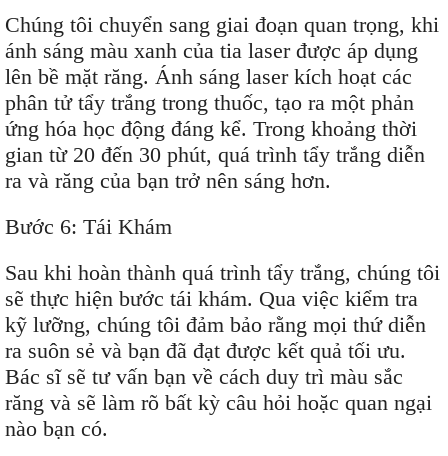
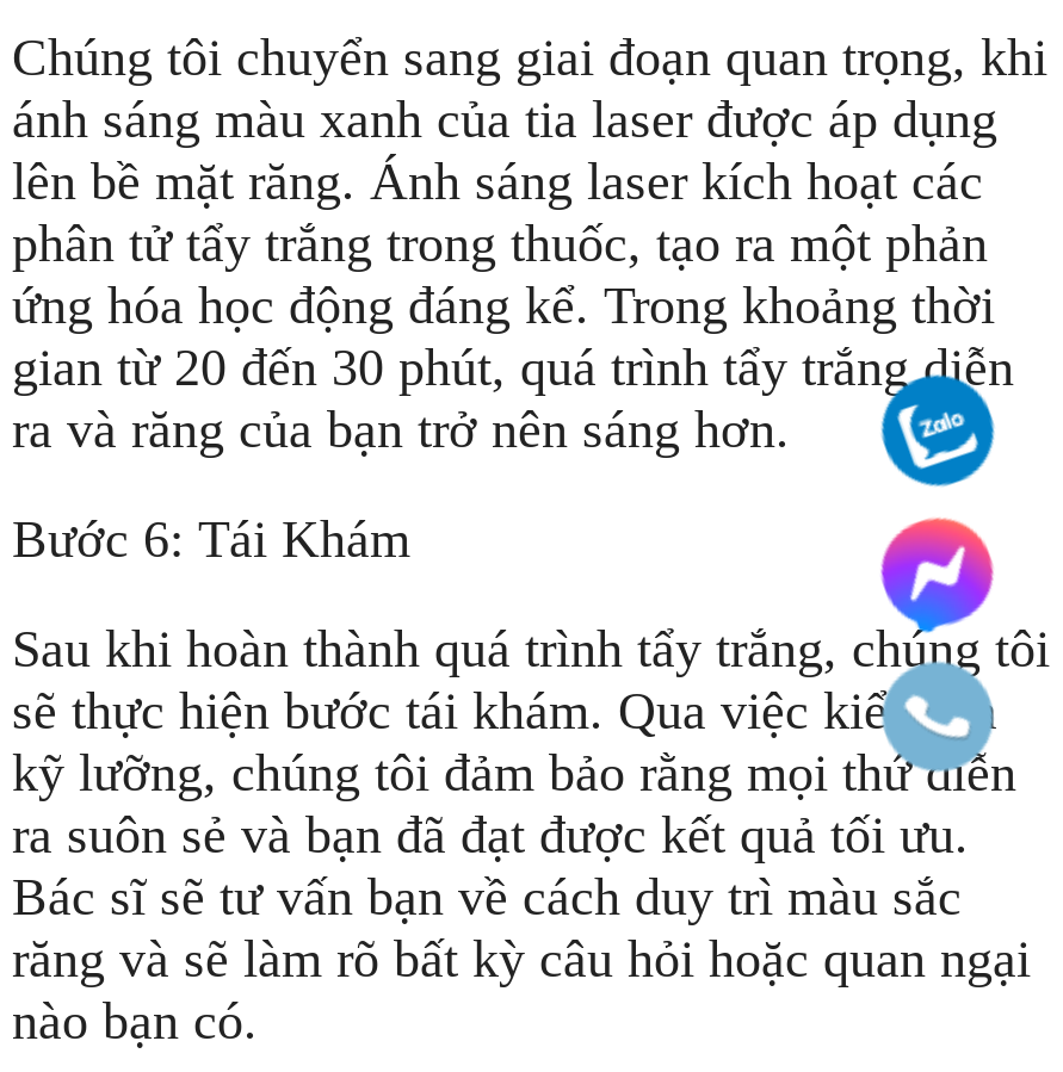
+ [image]

+ [image]
